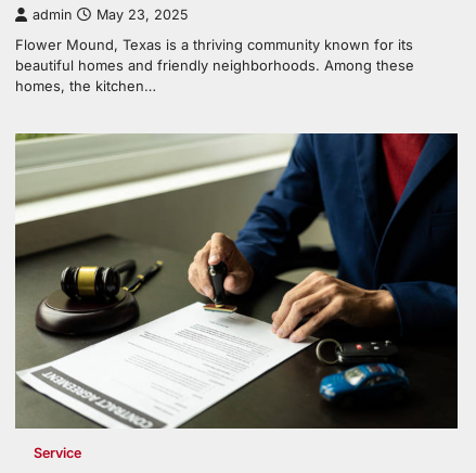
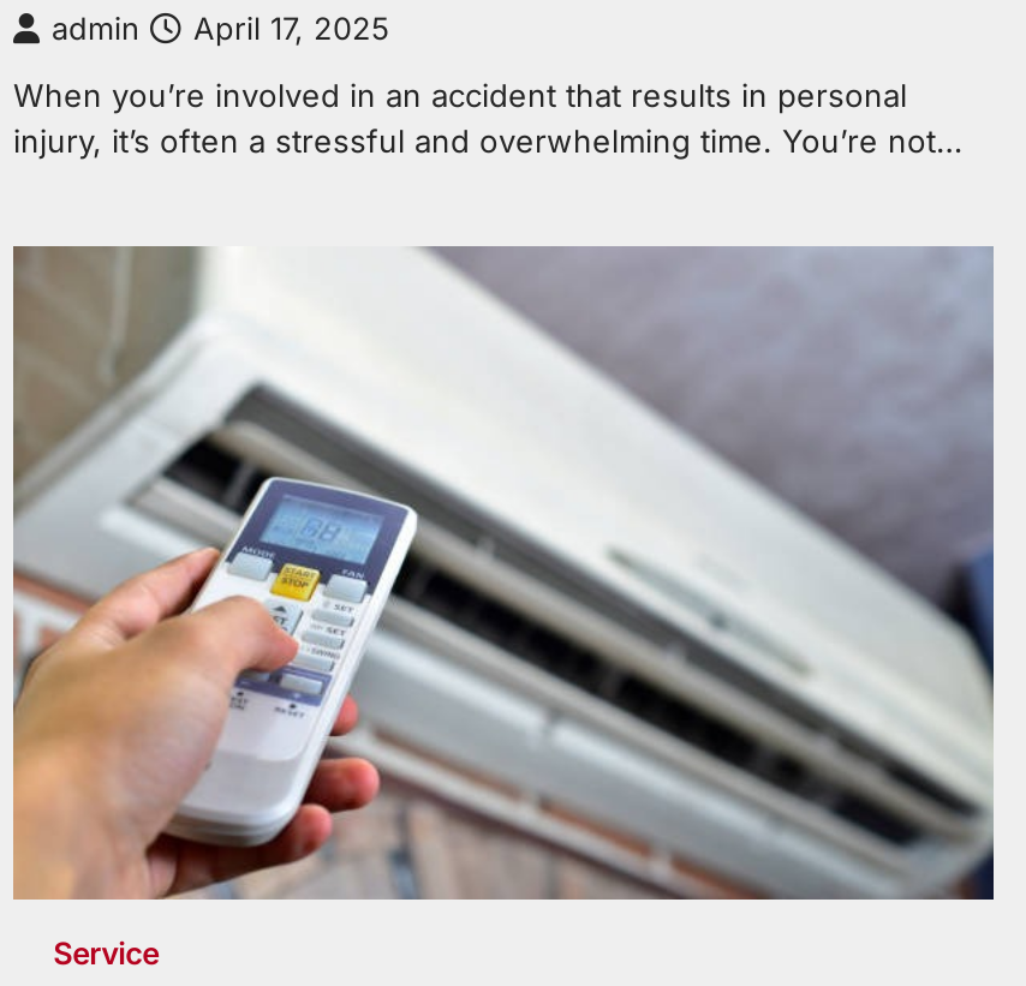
- admin May 23, 2025
+ admin April 17, 2025

- Flower Mound, Texas is a thriving community known for its
- beautiful homes and friendly neighborhoods. Among these
- homes, the kitchen…
+ When you’re involved in an accident that results in personal
+ injury, it’s often a stressful and overwhelming time. You’re not…

- [image]
+ [image]
